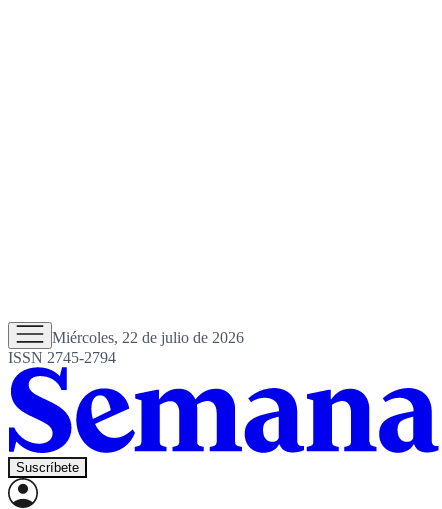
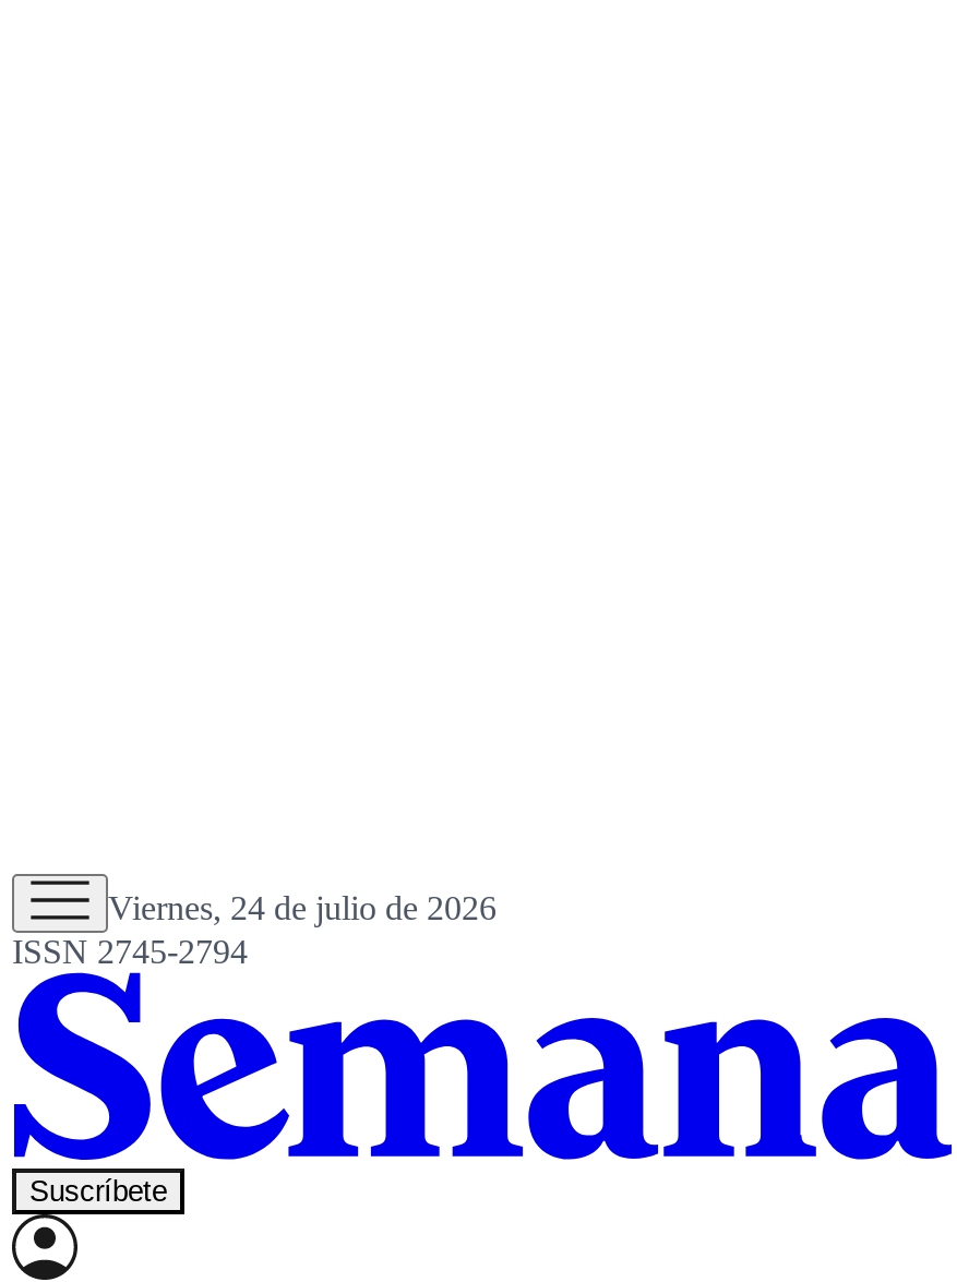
- Miércoles, 22 de julio de 2026
+ Viernes, 24 de julio de 2026
